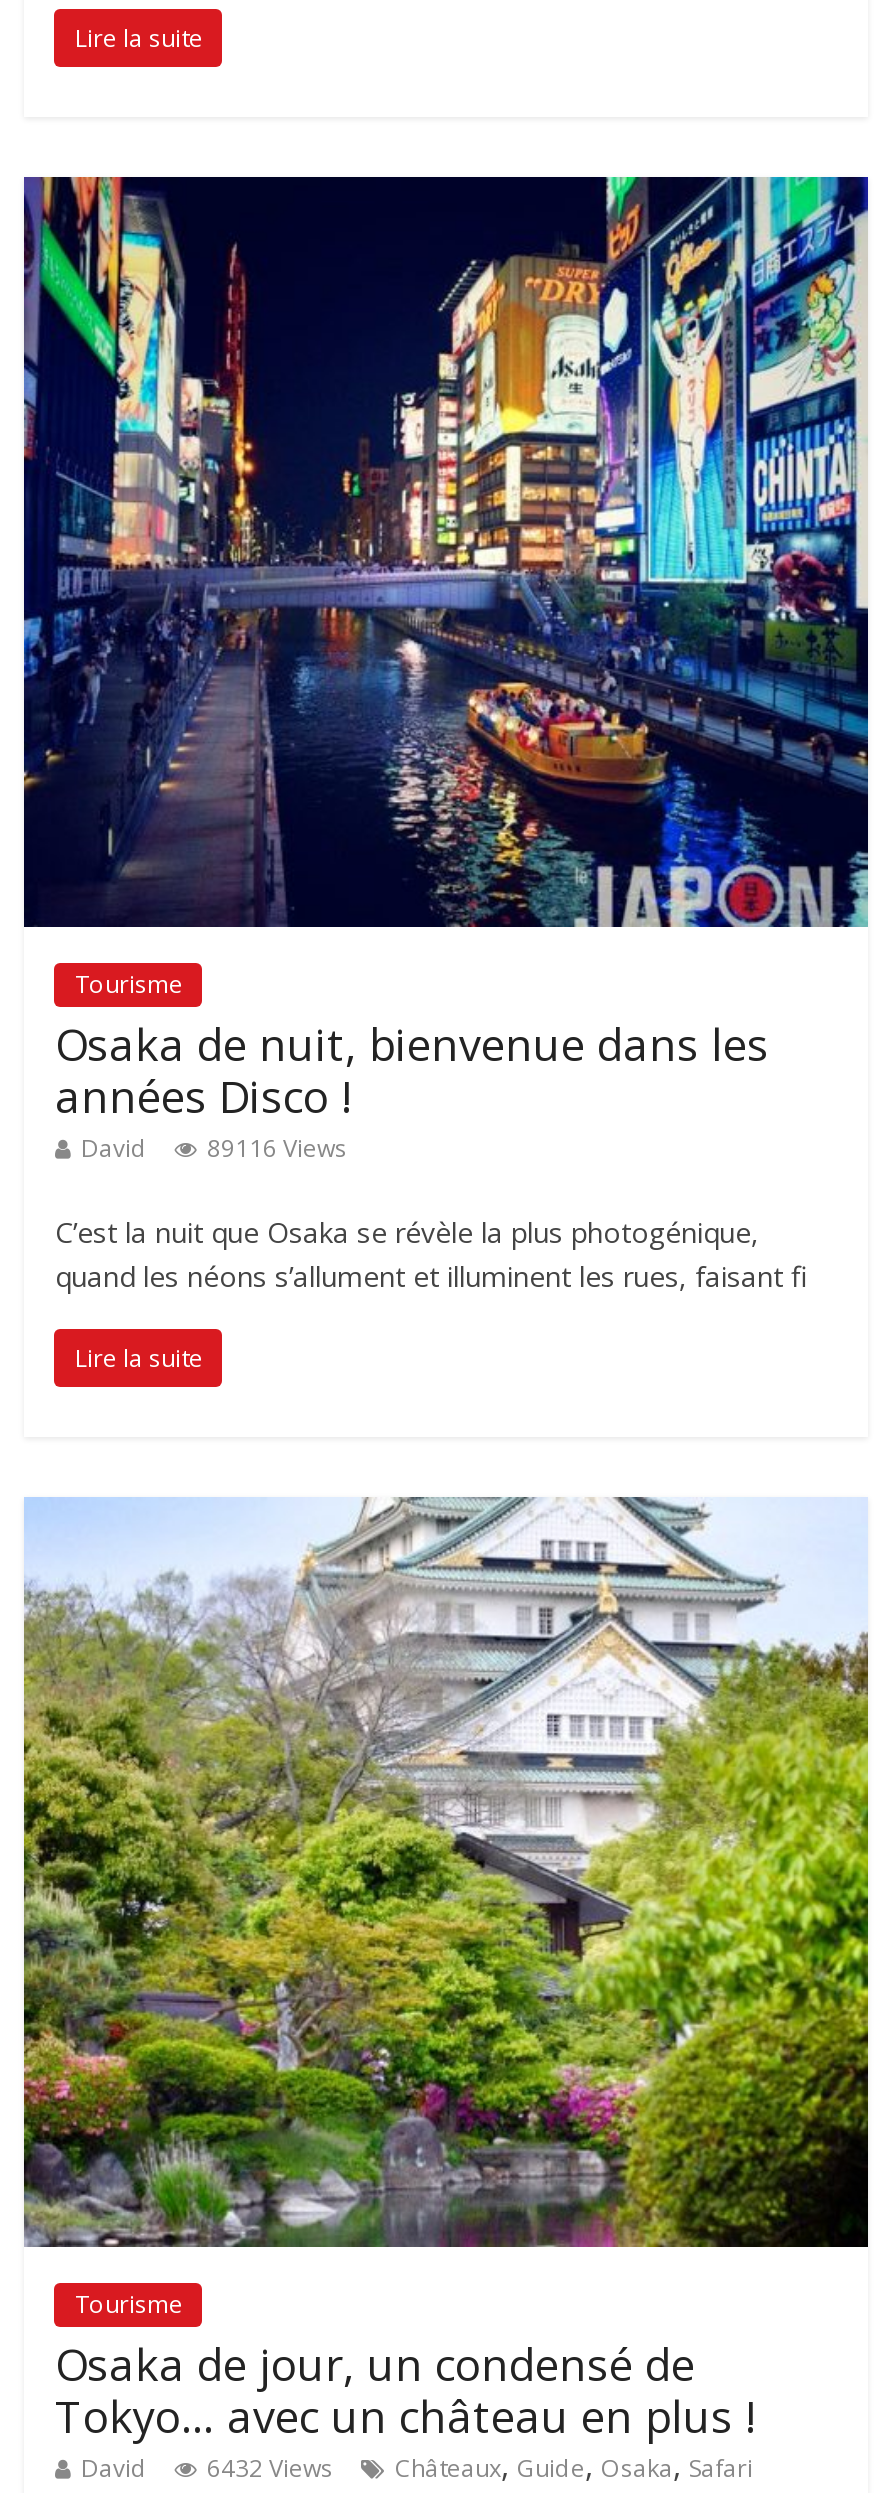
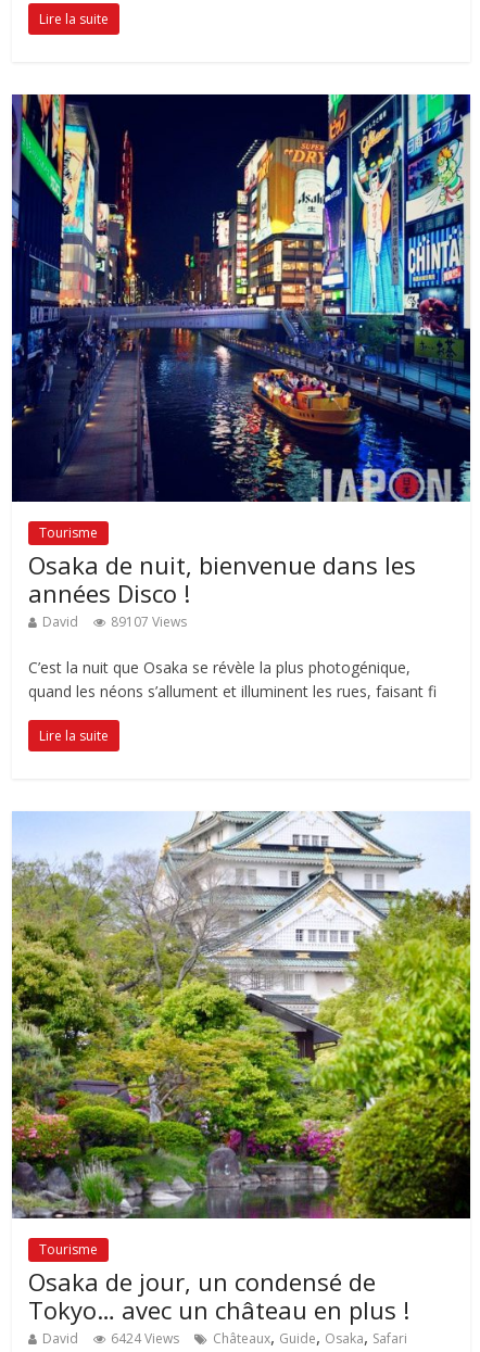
- David 89116 Views
+ David 89107 Views

- David 6432 Views Châteaux, Guide, Osaka, Safari
+ David 6424 Views Châteaux, Guide, Osaka, Safari
